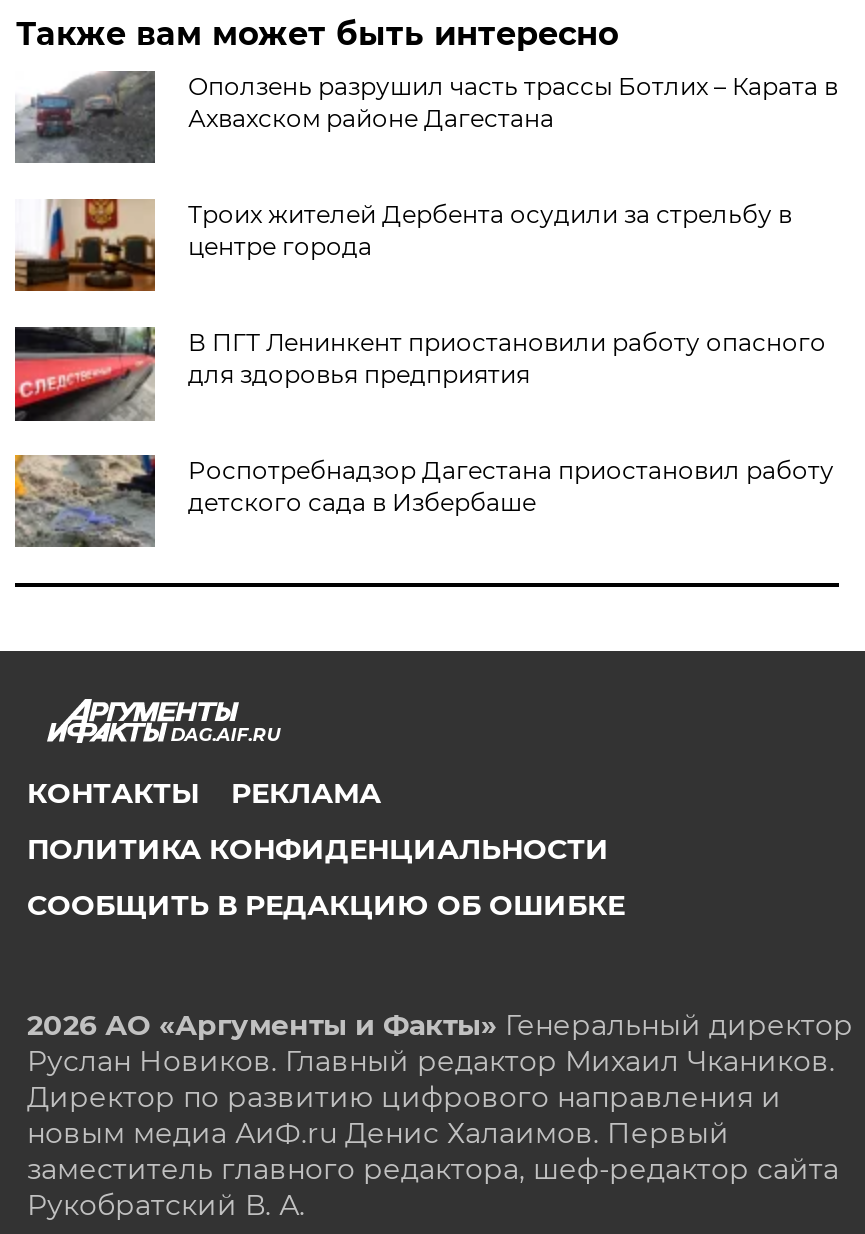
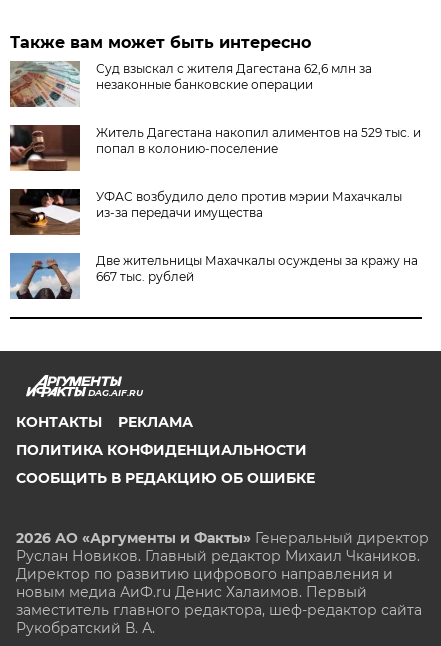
- [image]
- Оползень разрушил часть трассы Ботлих – Карата в
- Ахвахском районе Дагестана
+ [image]
+ Суд взыскал с жителя Дагестана 62,6 млн за
+ незаконные банковские операции

- [image]
- Троих жителей Дербента осудили за стрельбу в
- центре города
+ [image]
+ Житель Дагестана накопил алиментов на 529 тыс. и
+ попал в колонию-поселение

- [image]
- В ПГТ Ленинкент приостановили работу опасного
- для здоровья предприятия
+ [image]
+ УФАС возбудило дело против мэрии Махачкалы
+ из-за передачи имущества

- [image]
- Роспотребнадзор Дагестана приостановил работу
- детского сада в Избербаше
+ [image]
+ Две жительницы Махачкалы осуждены за кражу на
+ 667 тыс. рублей
